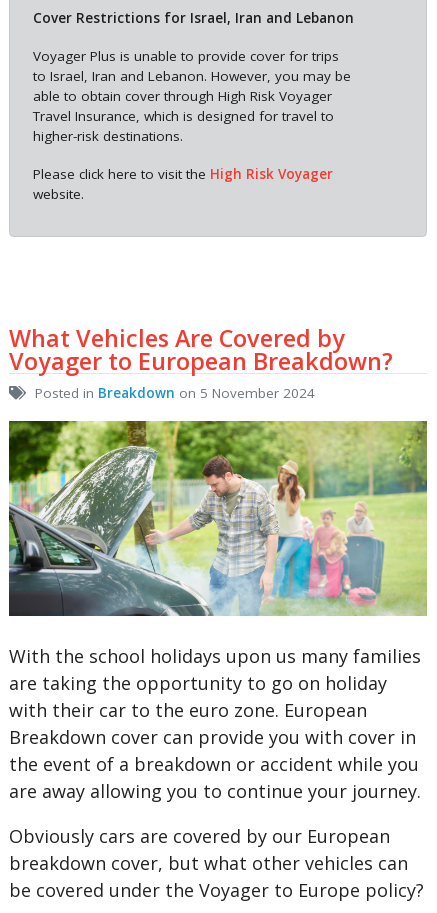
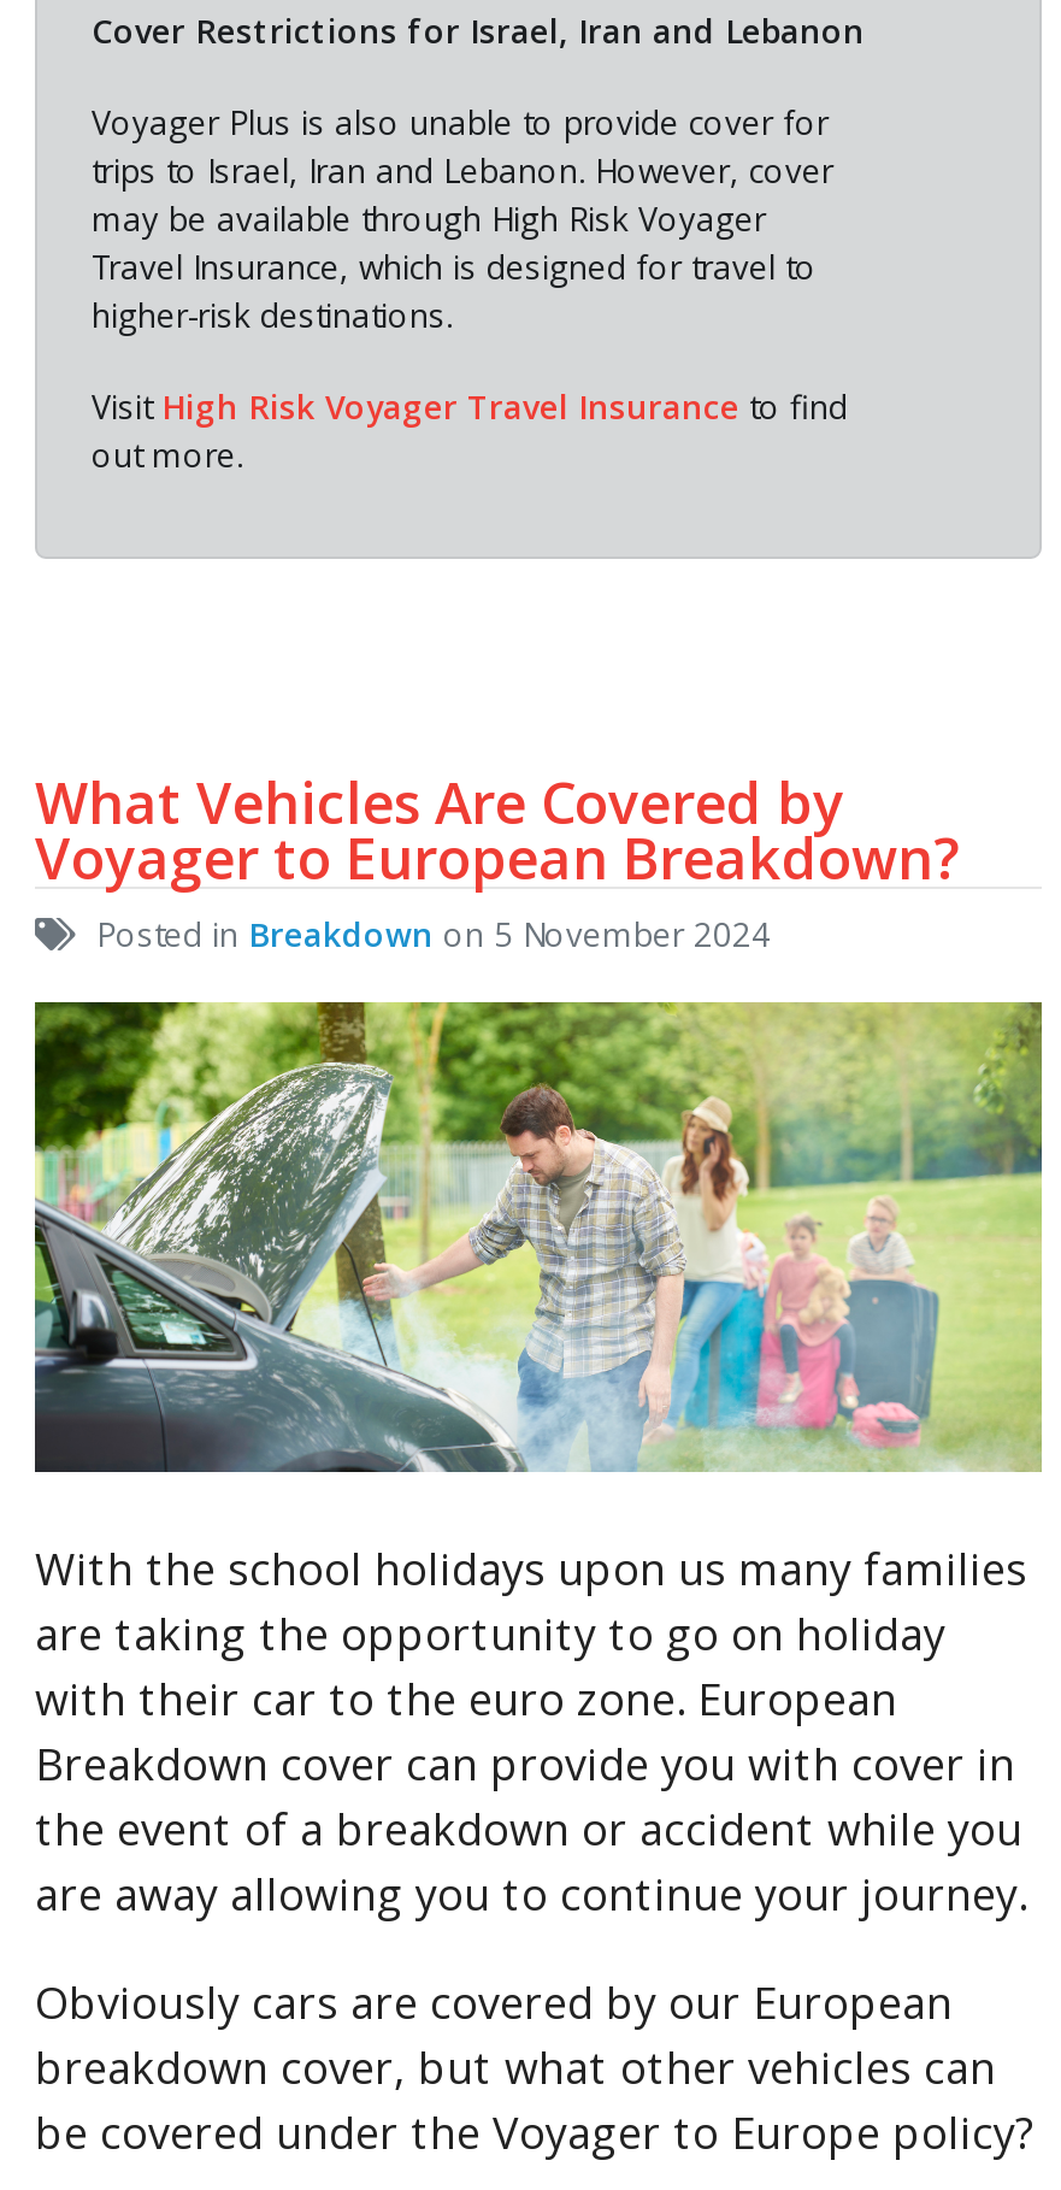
- Voyager Plus is unable to provide cover for trips
- to Israel, Iran and Lebanon. However, you may be
- able to obtain cover through High Risk Voyager
+ Voyager Plus is also unable to provide cover for
+ trips to Israel, Iran and Lebanon. However, cover
+ may be available through High Risk Voyager

- Please click here to visit the High Risk Voyager
- website.
+ Visit High Risk Voyager Travel Insurance to find
+ out more.
